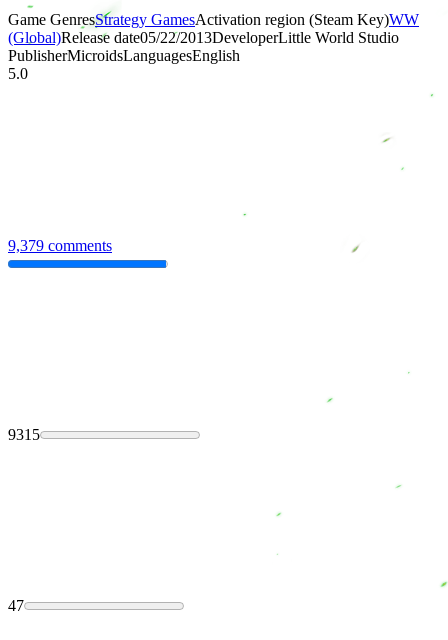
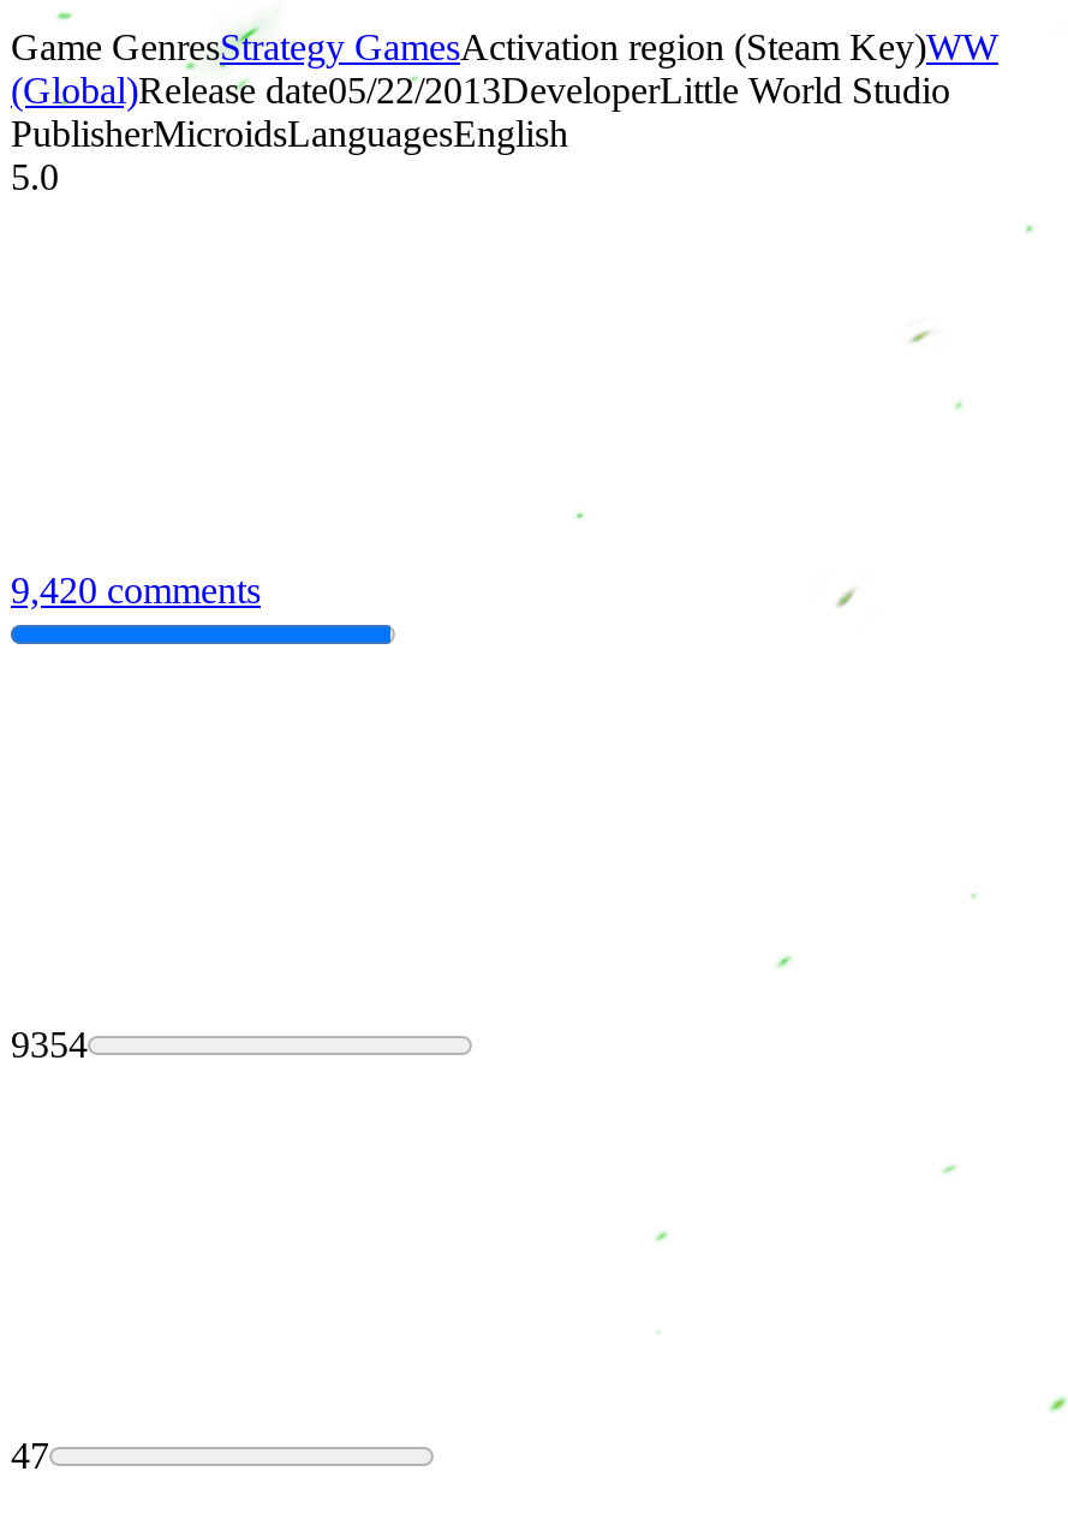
- 9,379 comments
+ 9,420 comments

- 9315
+ 9354
